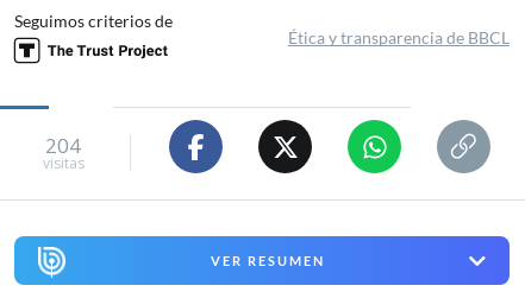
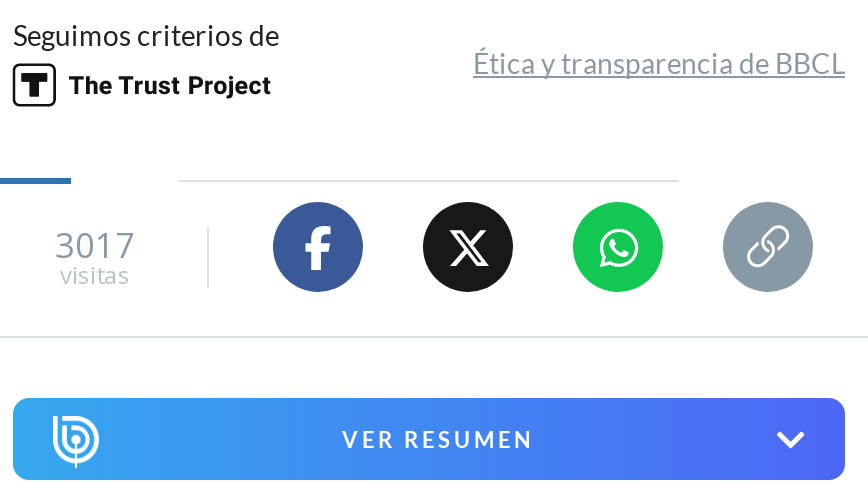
- 204
+ 3017
